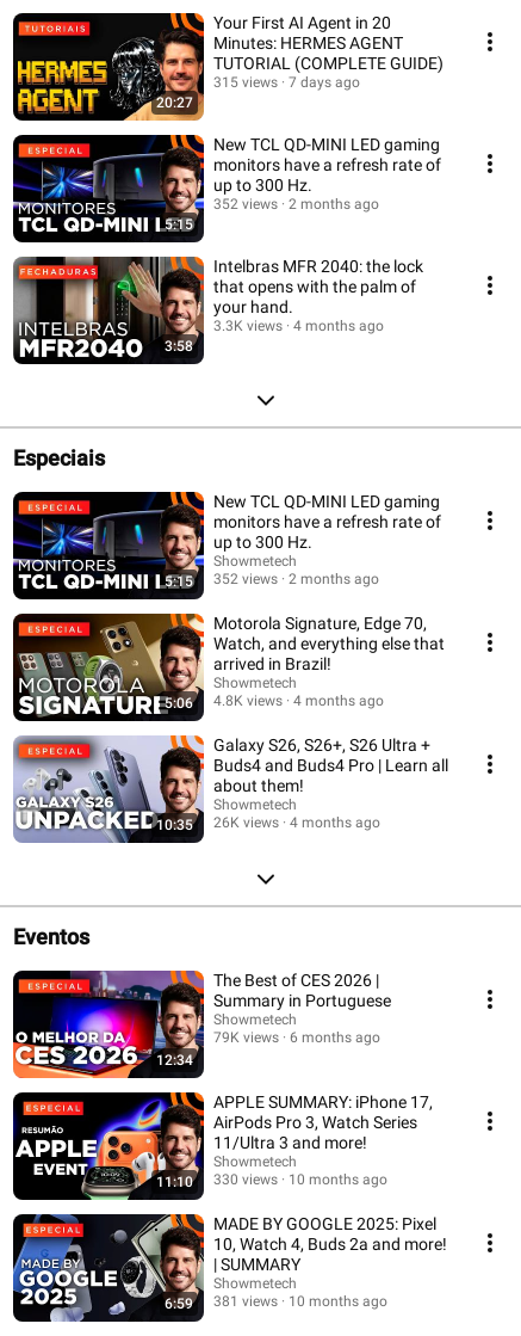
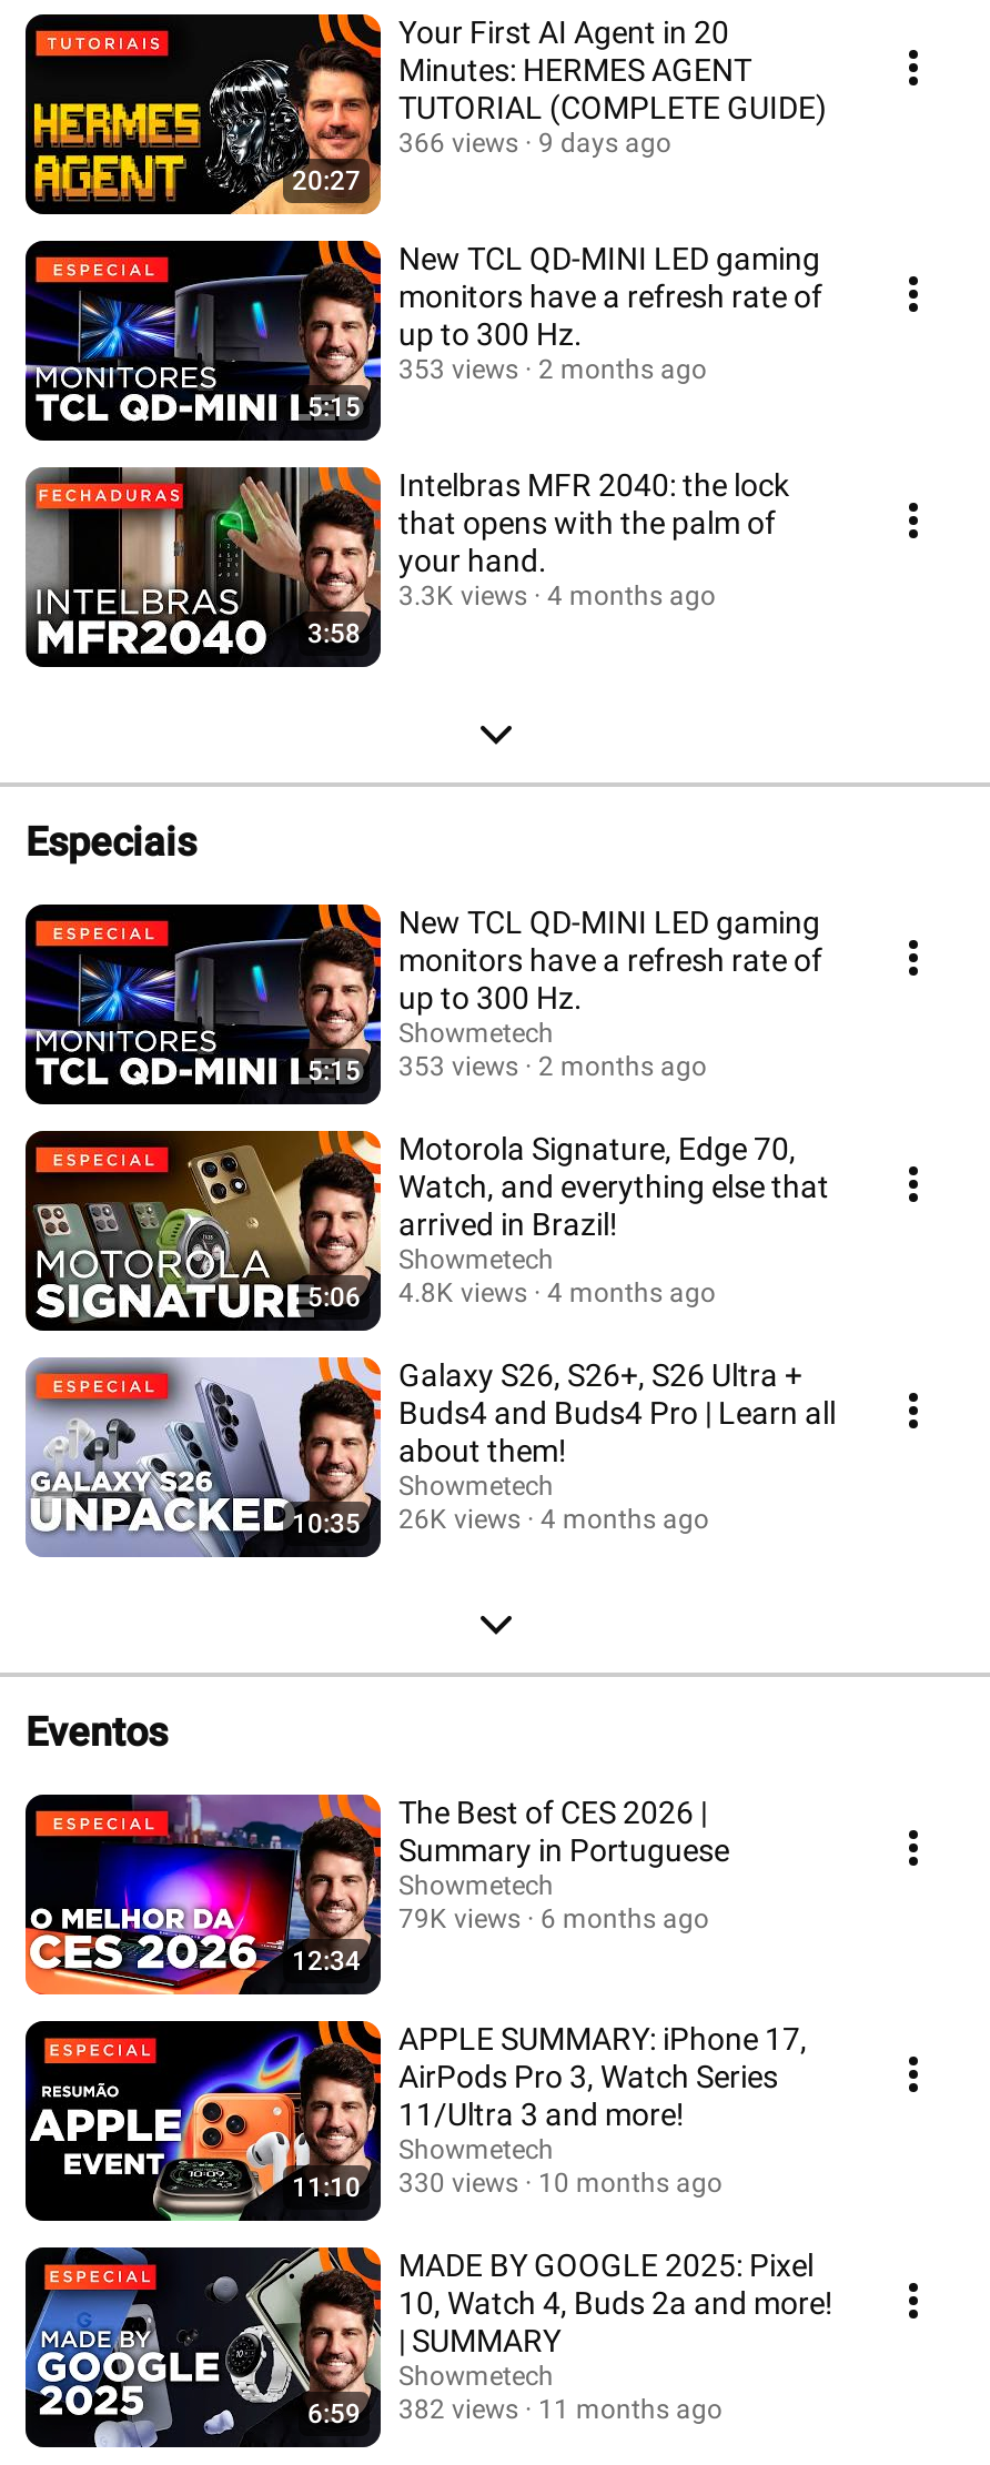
- 315 views
+ 366 views

- 7 days ago
+ 9 days ago

- 352 views 2 months ago
+ 353 views 2 months ago

- 5:15 352 views 2 months ago
+ 5:15 353 views 2 months ago

- 381 views
+ 382 views

- 10 months ago
+ 11 months ago
